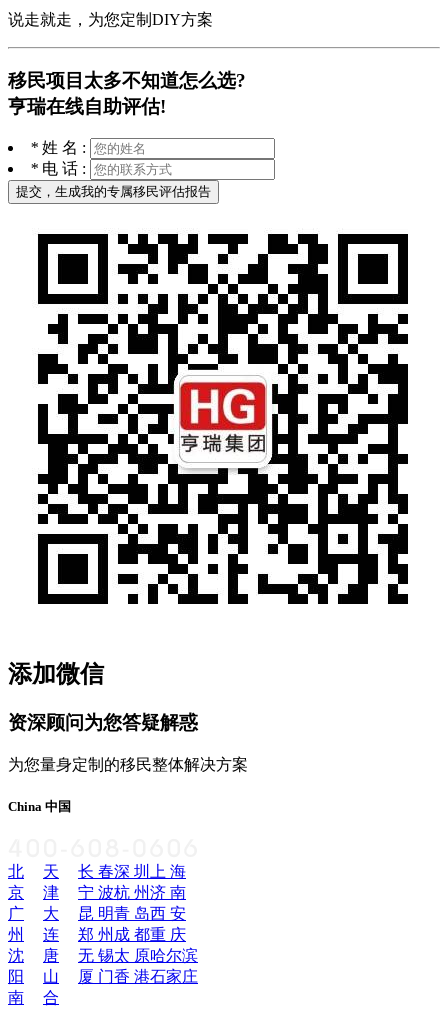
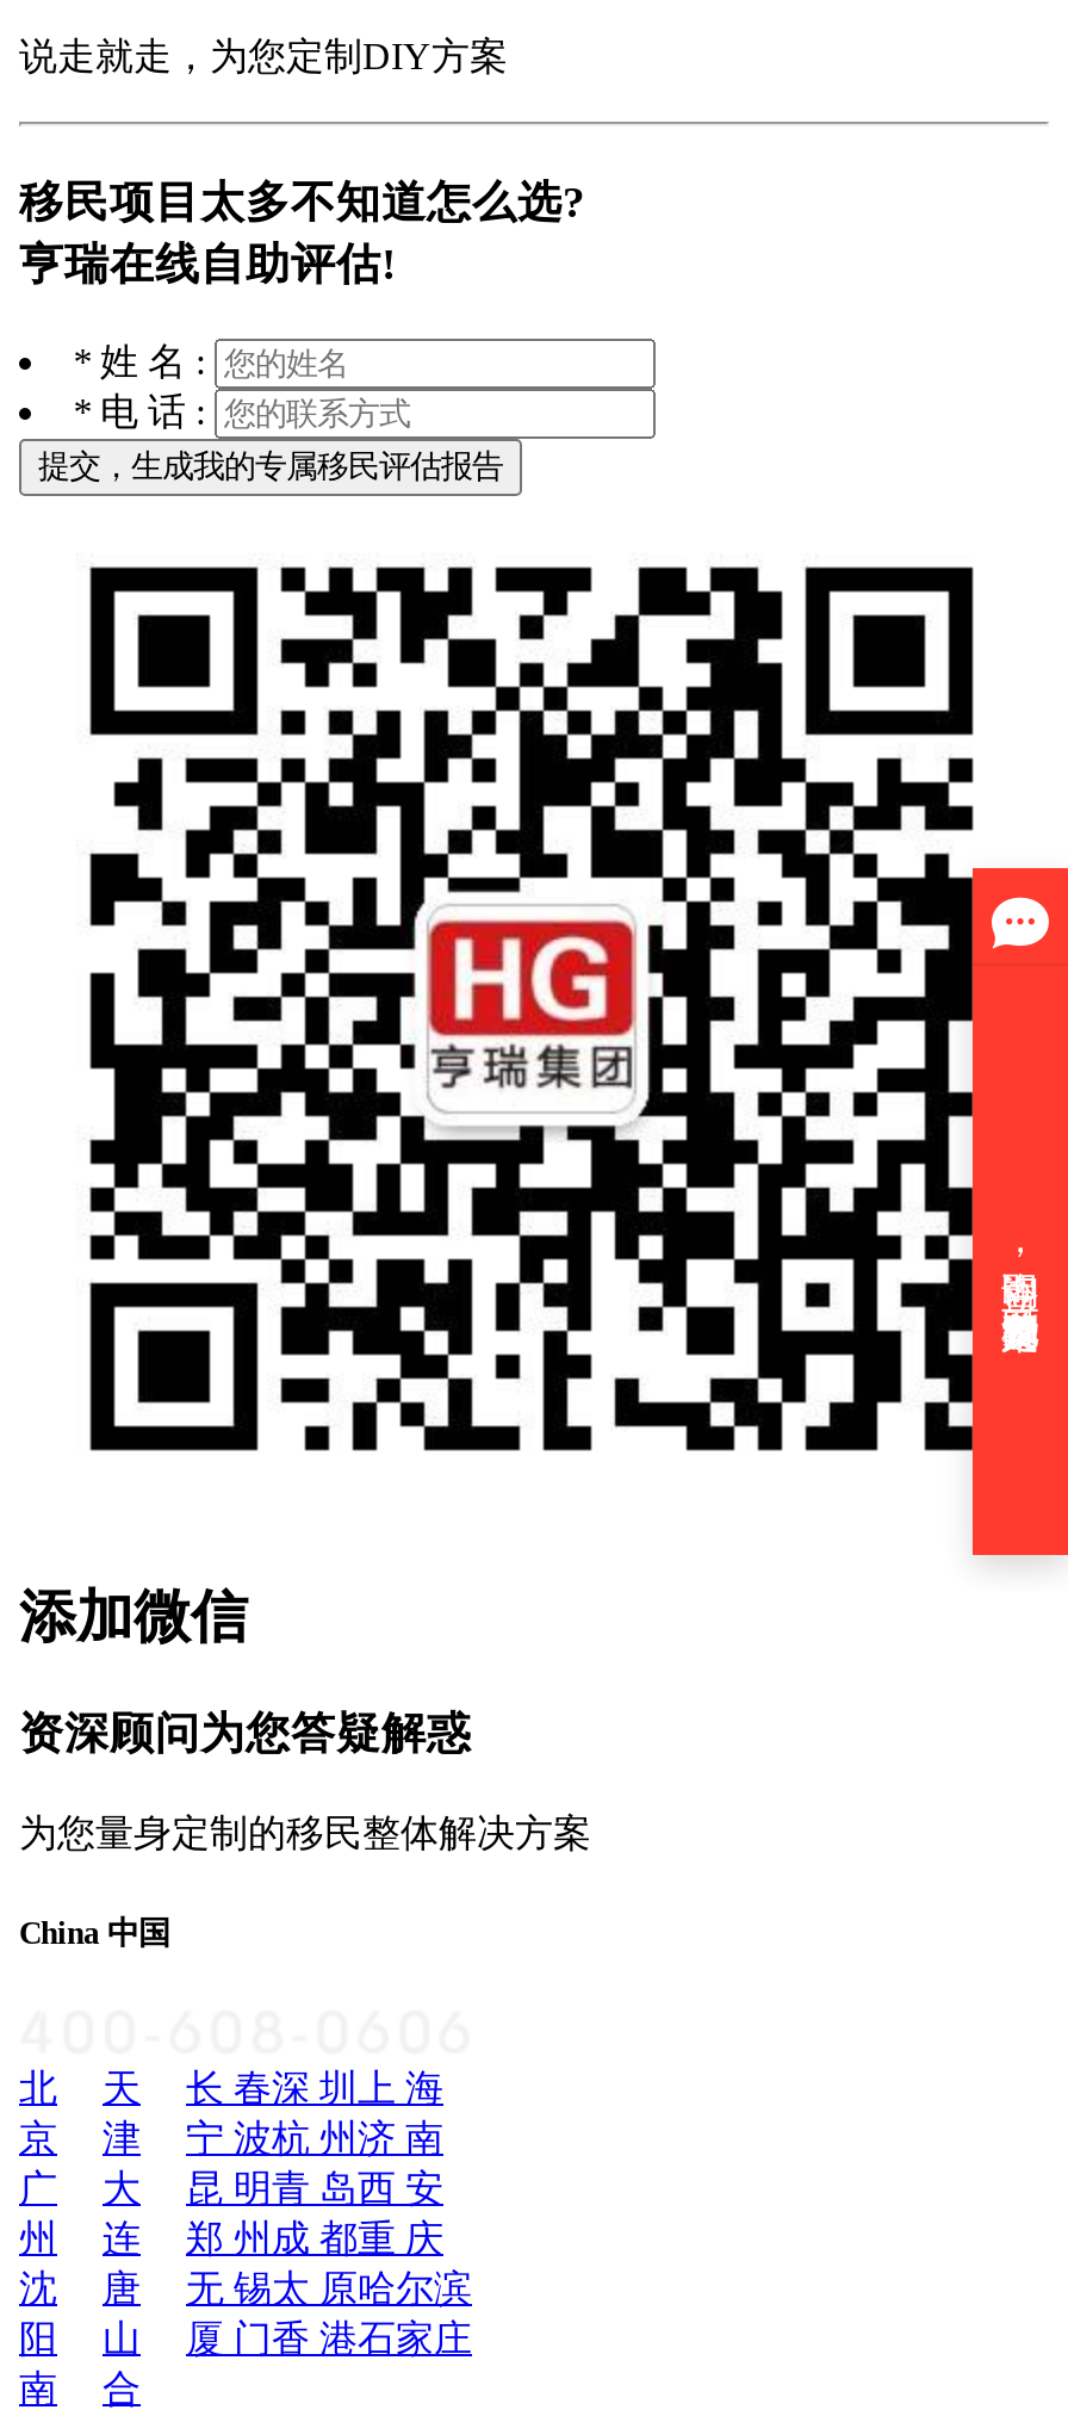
+ [image]
